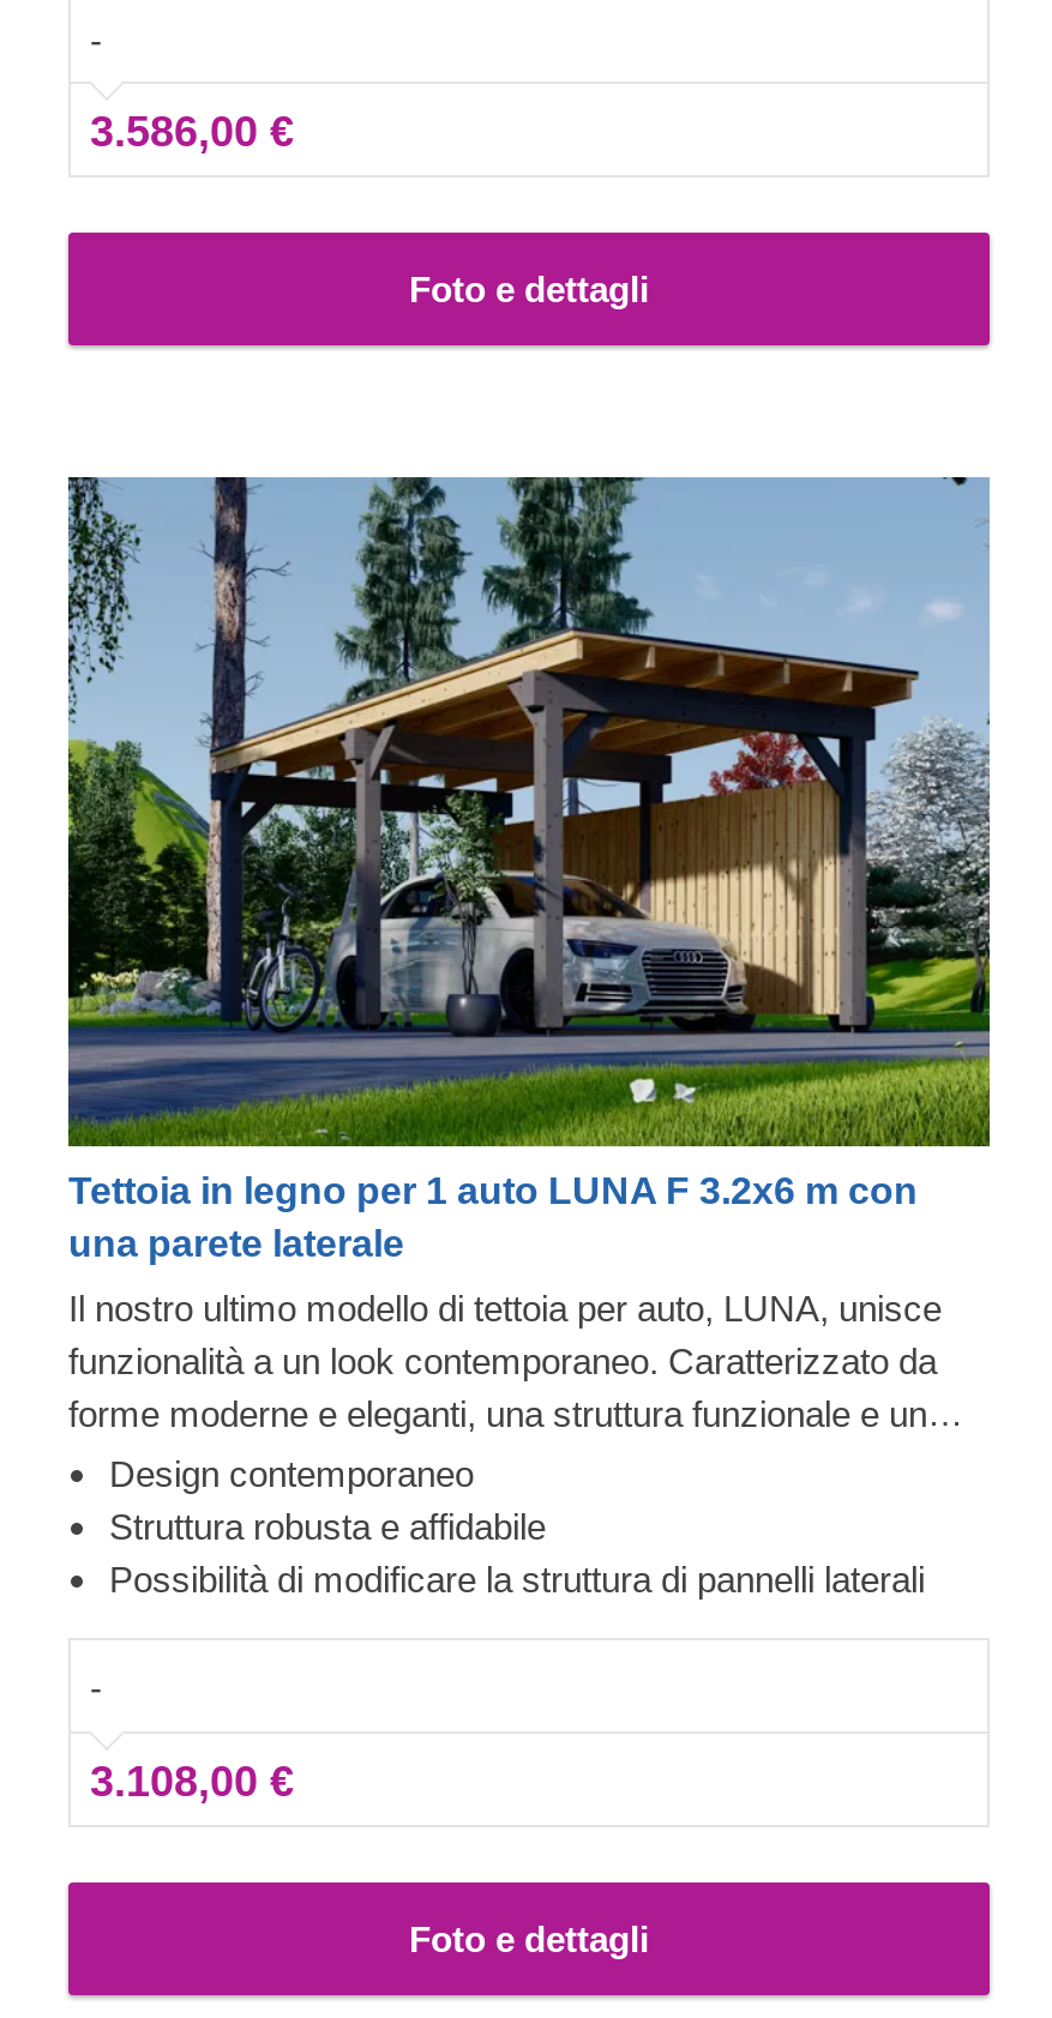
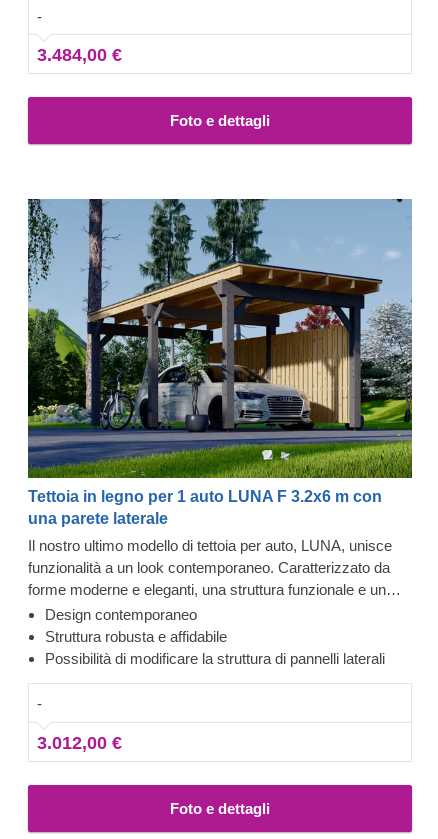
- 3.586,00 €
+ 3.484,00 €

- 3.108,00 €
+ 3.012,00 €
